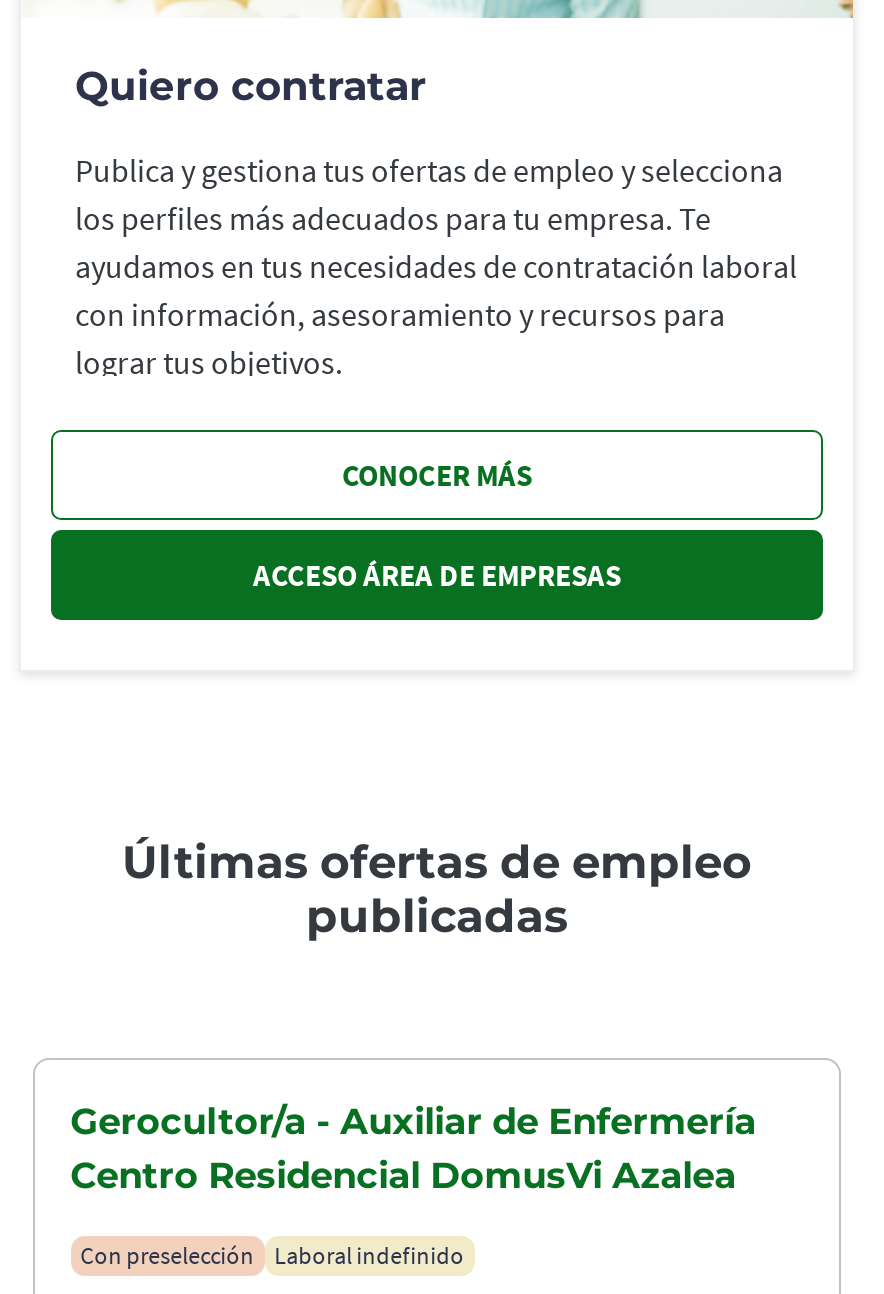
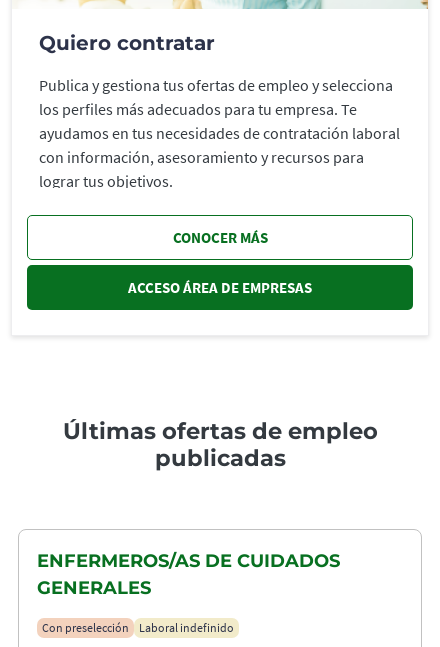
- Gerocultor/a - Auxiliar de Enfermería
- Centro Residencial DomusVi Azalea
+ ENFERMEROS/AS DE CUIDADOS
+ GENERALES
